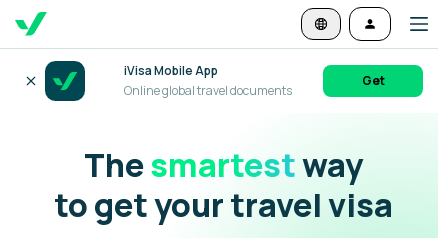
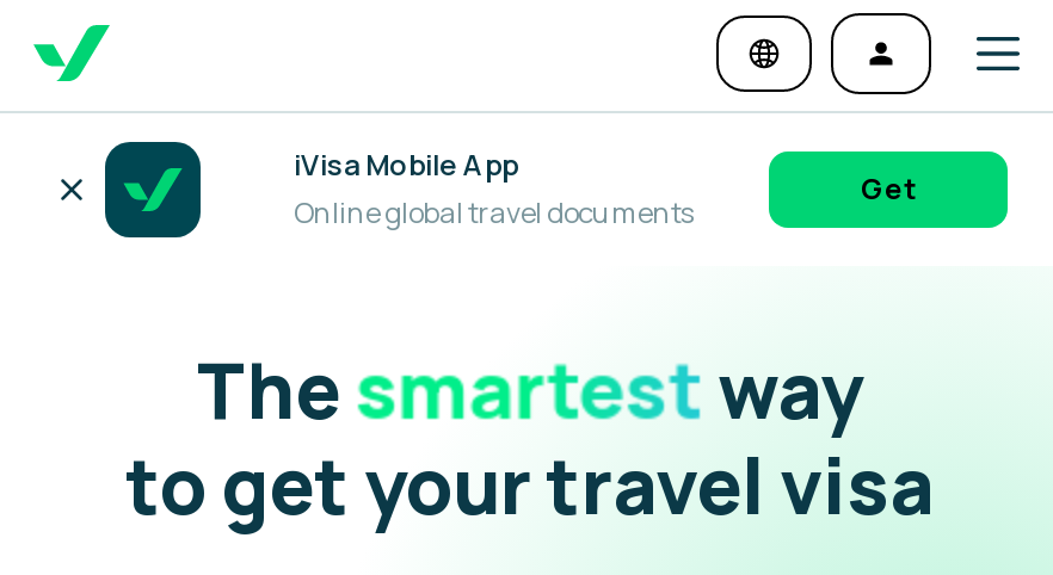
- Thesmartestway
+ Thefastestway
